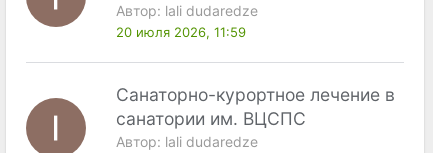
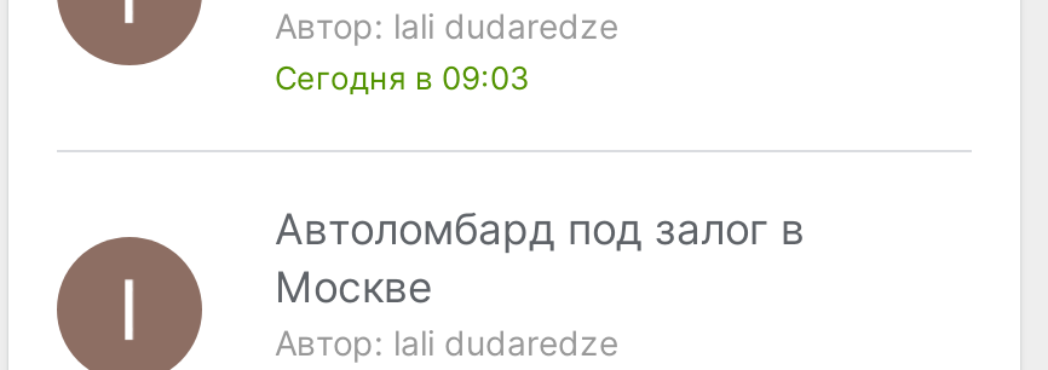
- 20 июля 2026, 11:59
+ Сегодня в 09:03

- Санаторно-курортное лечение в
- санатории им. ВЦСПС
+ Автоломбард под залог в
+ Москве
